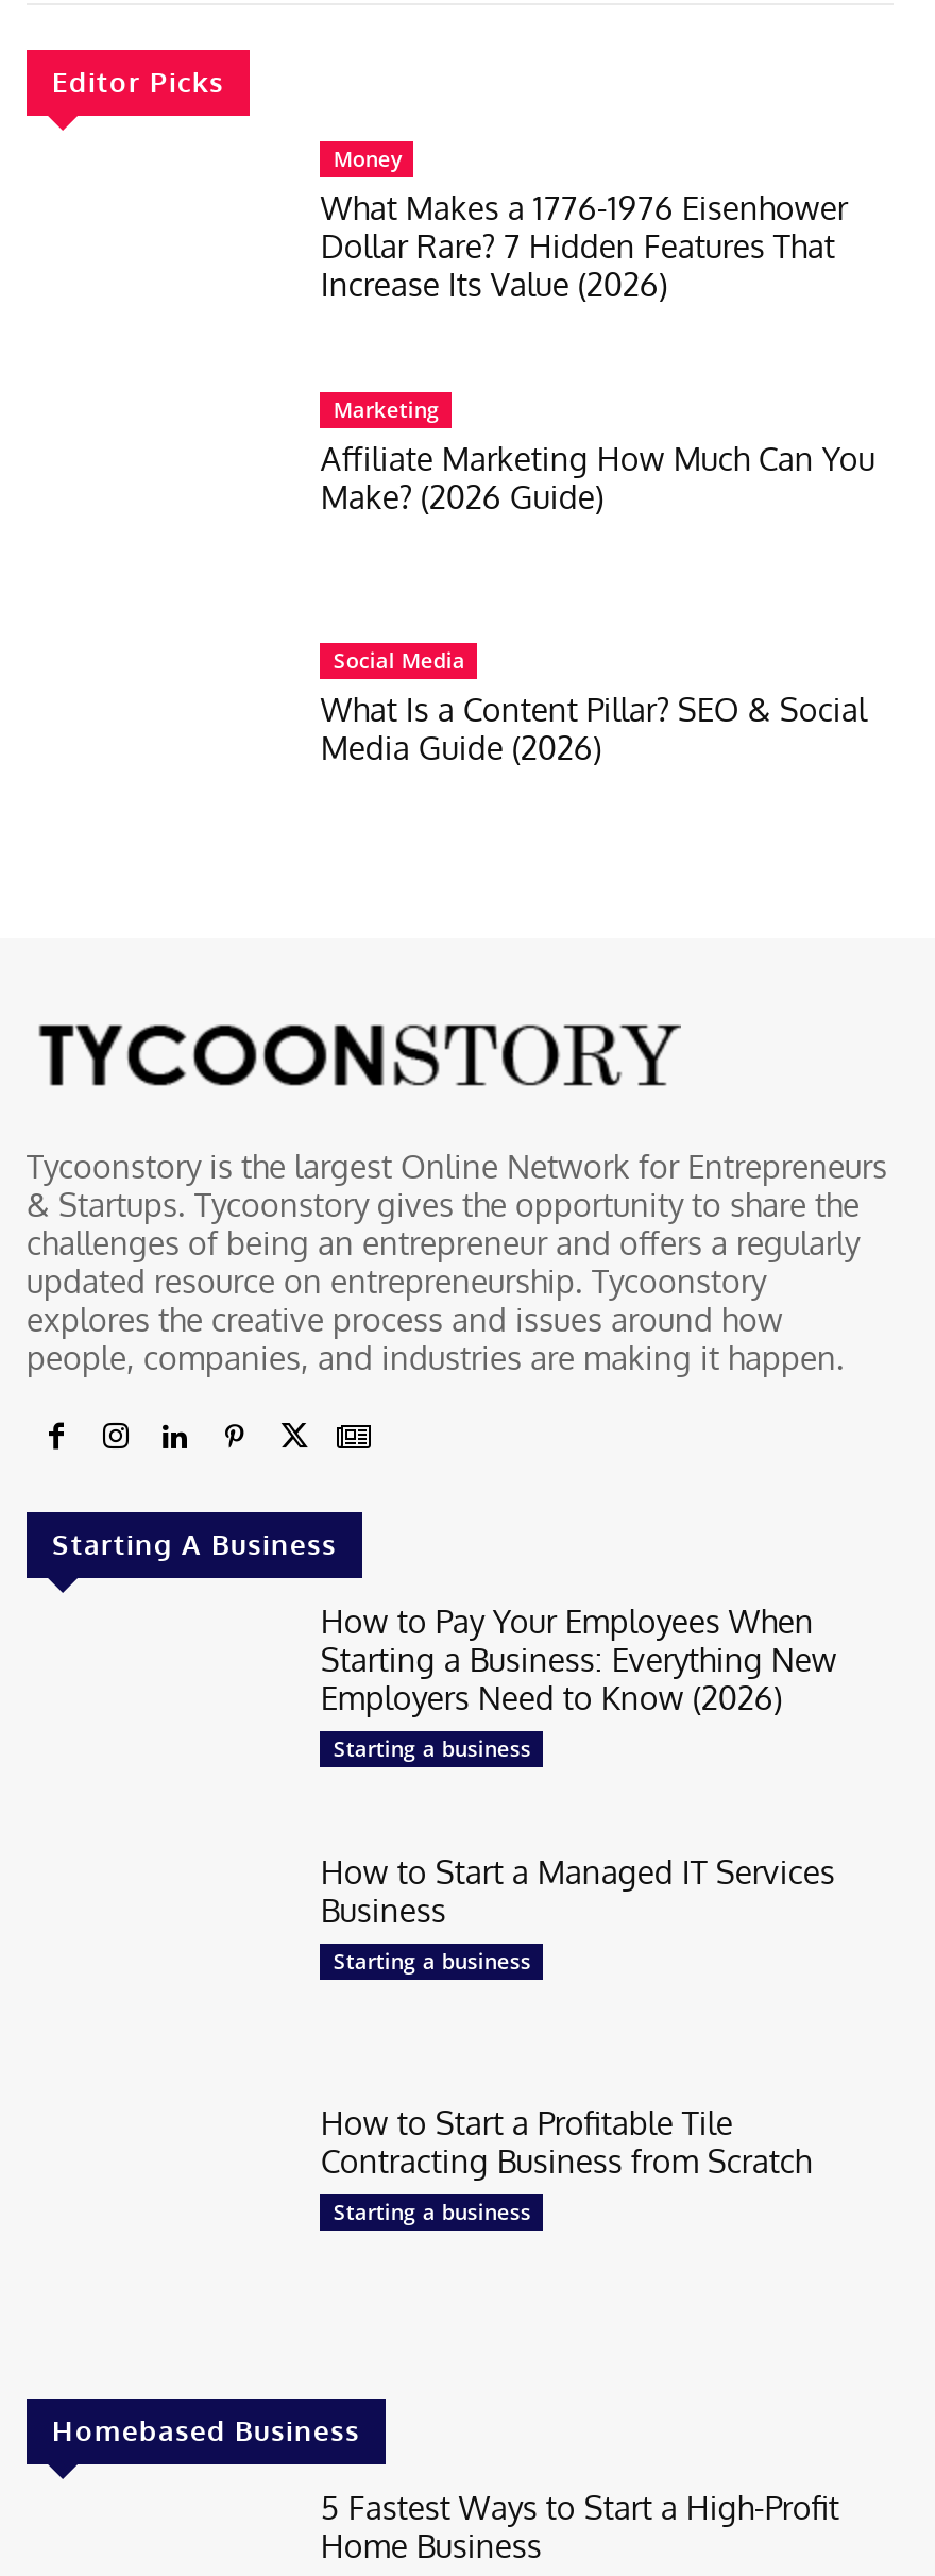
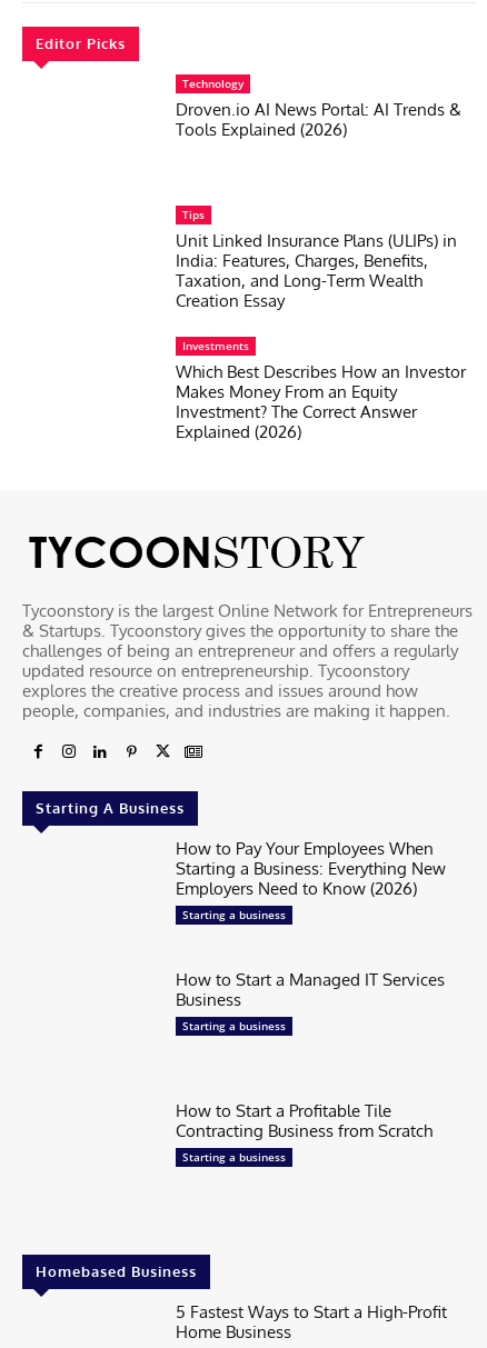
- Money
- What Makes a 1776-1976 Eisenhower
- Dollar Rare? 7 Hidden Features That
- Increase Its Value (2026)
+ Technology
+ Droven.io AI News Portal: AI Trends &
+ Tools Explained (2026)

- Marketing
- Affiliate Marketing How Much Can You
- Make? (2026 Guide)
+ Tips
+ Unit Linked Insurance Plans (ULIPs) in
+ India: Features, Charges, Benefits,
+ Taxation, and Long-Term Wealth
+ Creation Essay

- Social Media
- What Is a Content Pillar? SEO & Social
- Media Guide (2026)
+ Investments
+ Which Best Describes How an Investor
+ Makes Money From an Equity
+ Investment? The Correct Answer
+ Explained (2026)
